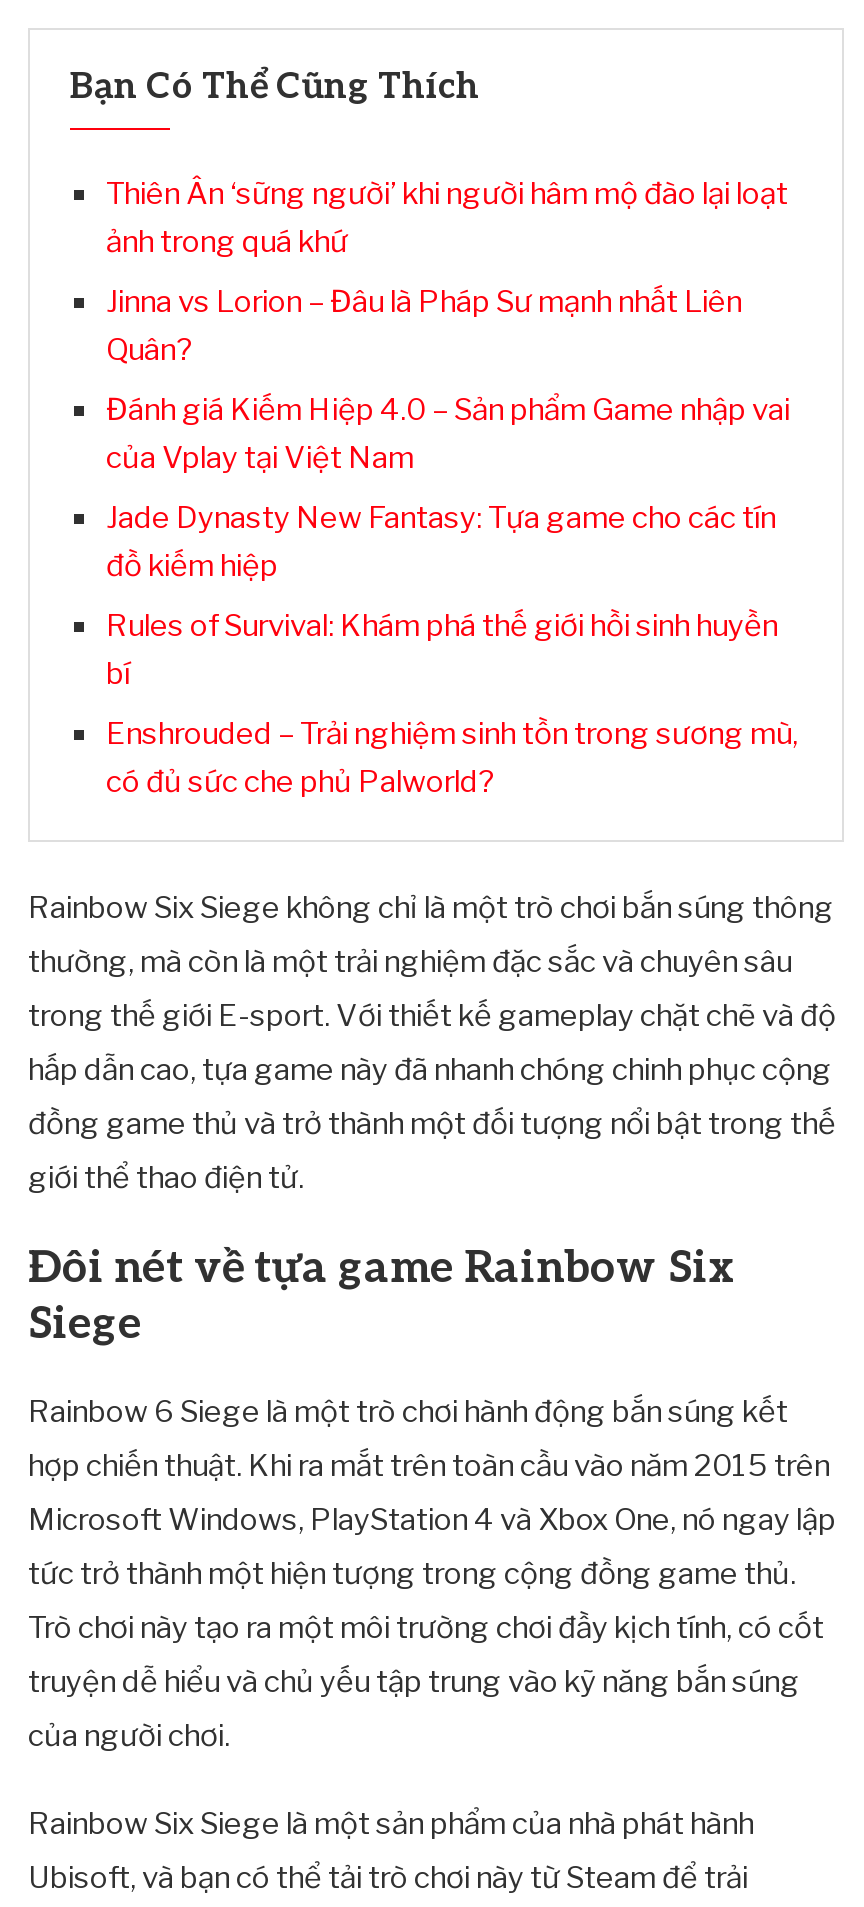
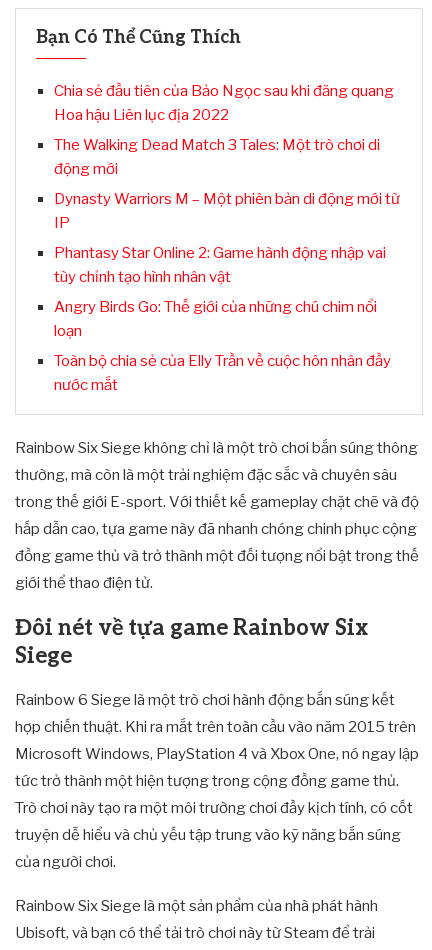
- Thiên Ân ‘sững người’ khi người hâm mộ đào lại loạt
- ảnh trong quá khứ
+ Chia sẻ đầu tiên của Bảo Ngọc sau khi đăng quang
+ Hoa hậu Liên lục địa 2022

- Jinna vs Lorion – Đâu là Pháp Sư mạnh nhất Liên
- Quân?
+ The Walking Dead Match 3 Tales: Một trò chơi di
+ động mới

- Đánh giá Kiếm Hiệp 4.0 – Sản phẩm Game nhập vai
- của Vplay tại Việt Nam
+ Dynasty Warriors M – Một phiên bản di động mới từ
+ IP

- Jade Dynasty New Fantasy: Tựa game cho các tín
- đồ kiếm hiệp
+ Phantasy Star Online 2: Game hành động nhập vai
+ tùy chỉnh tạo hình nhân vật

- Rules of Survival: Khám phá thế giới hồi sinh huyền
- bí
+ Angry Birds Go: Thế giới của những chú chim nổi
+ loạn

- Enshrouded – Trải nghiệm sinh tồn trong sương mù,
- có đủ sức che phủ Palworld?
+ Toàn bộ chia sẻ của Elly Trần về cuộc hôn nhân đầy
+ nước mắt
